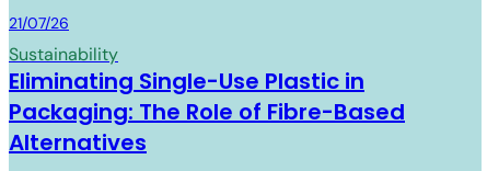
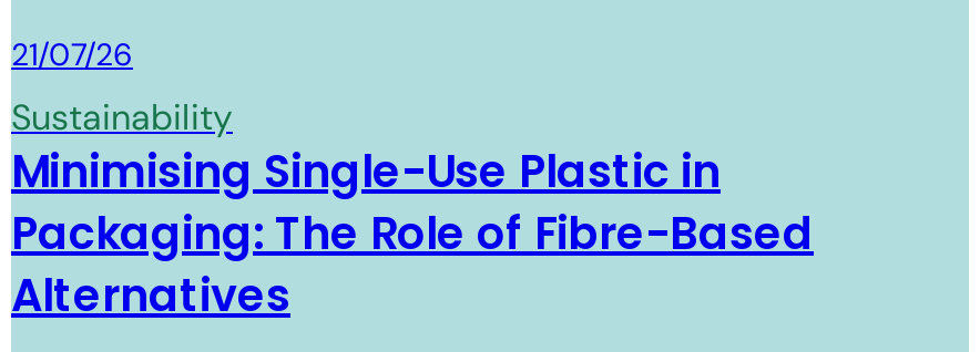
- Eliminating Single-Use Plastic in
+ Minimising Single-Use Plastic in
